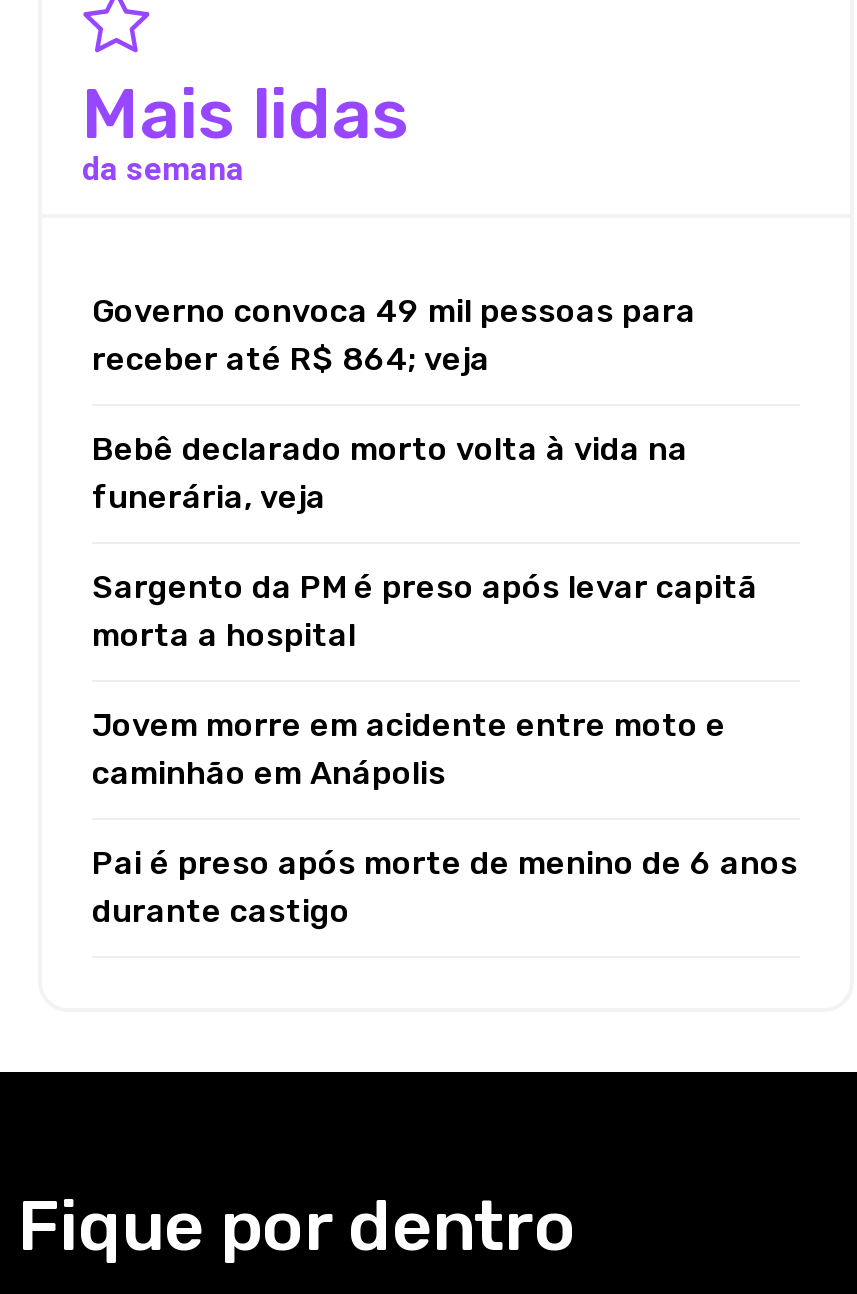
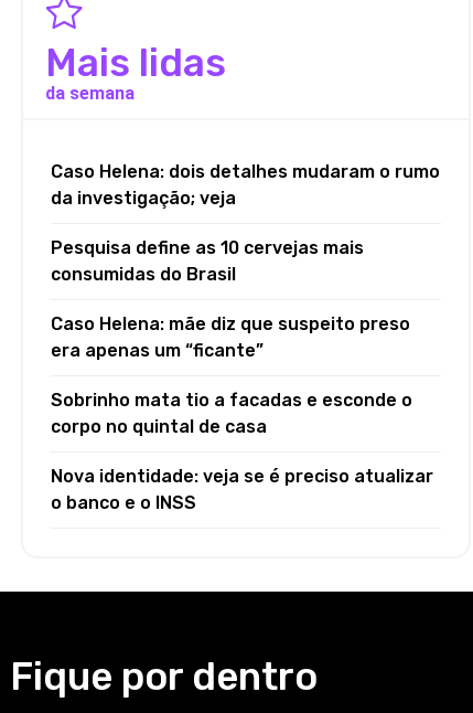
- Governo convoca 49 mil pessoas para
- receber até R$ 864; veja
+ Caso Helena: dois detalhes mudaram o rumo
+ da investigação; veja

- Bebê declarado morto volta à vida na
- funerária, veja
+ Pesquisa define as 10 cervejas mais
+ consumidas do Brasil

- Sargento da PM é preso após levar capitã
- morta a hospital
+ Caso Helena: mãe diz que suspeito preso
+ era apenas um “ficante”

- Jovem morre em acidente entre moto e
- caminhão em Anápolis
+ Sobrinho mata tio a facadas e esconde o
+ corpo no quintal de casa

- Pai é preso após morte de menino de 6 anos
- durante castigo
+ Nova identidade: veja se é preciso atualizar
+ o banco e o INSS
